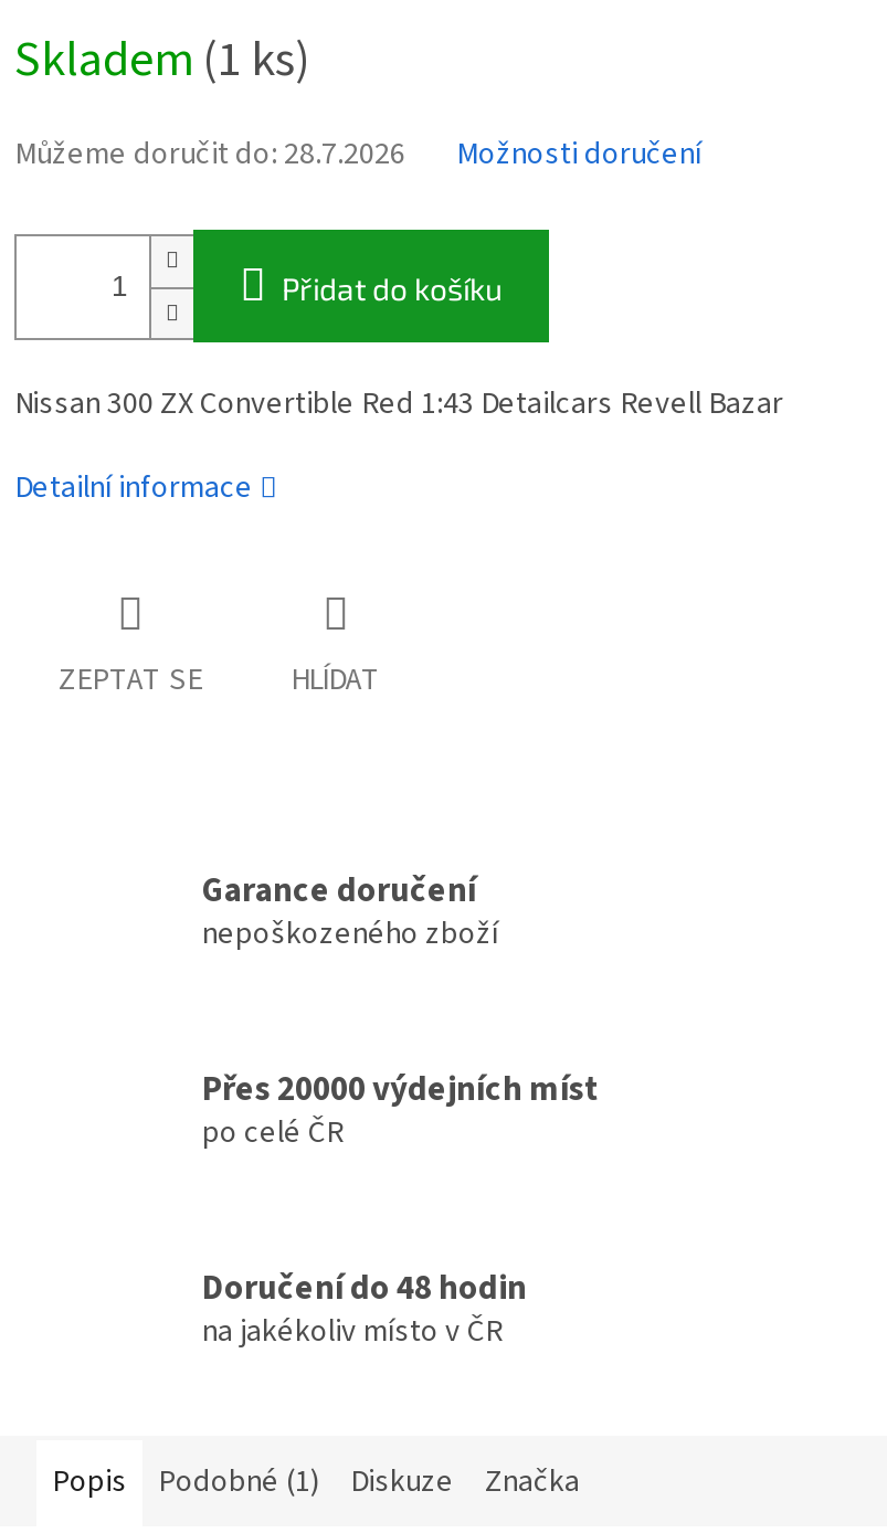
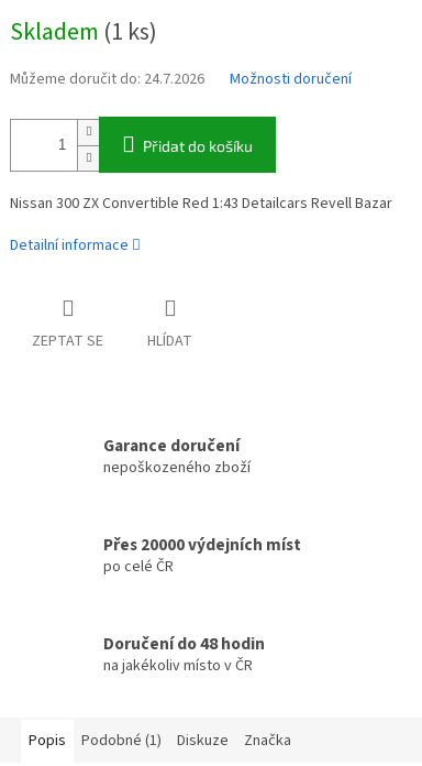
- Můžeme doručit do: 28.7.2026
+ Můžeme doručit do: 24.7.2026
